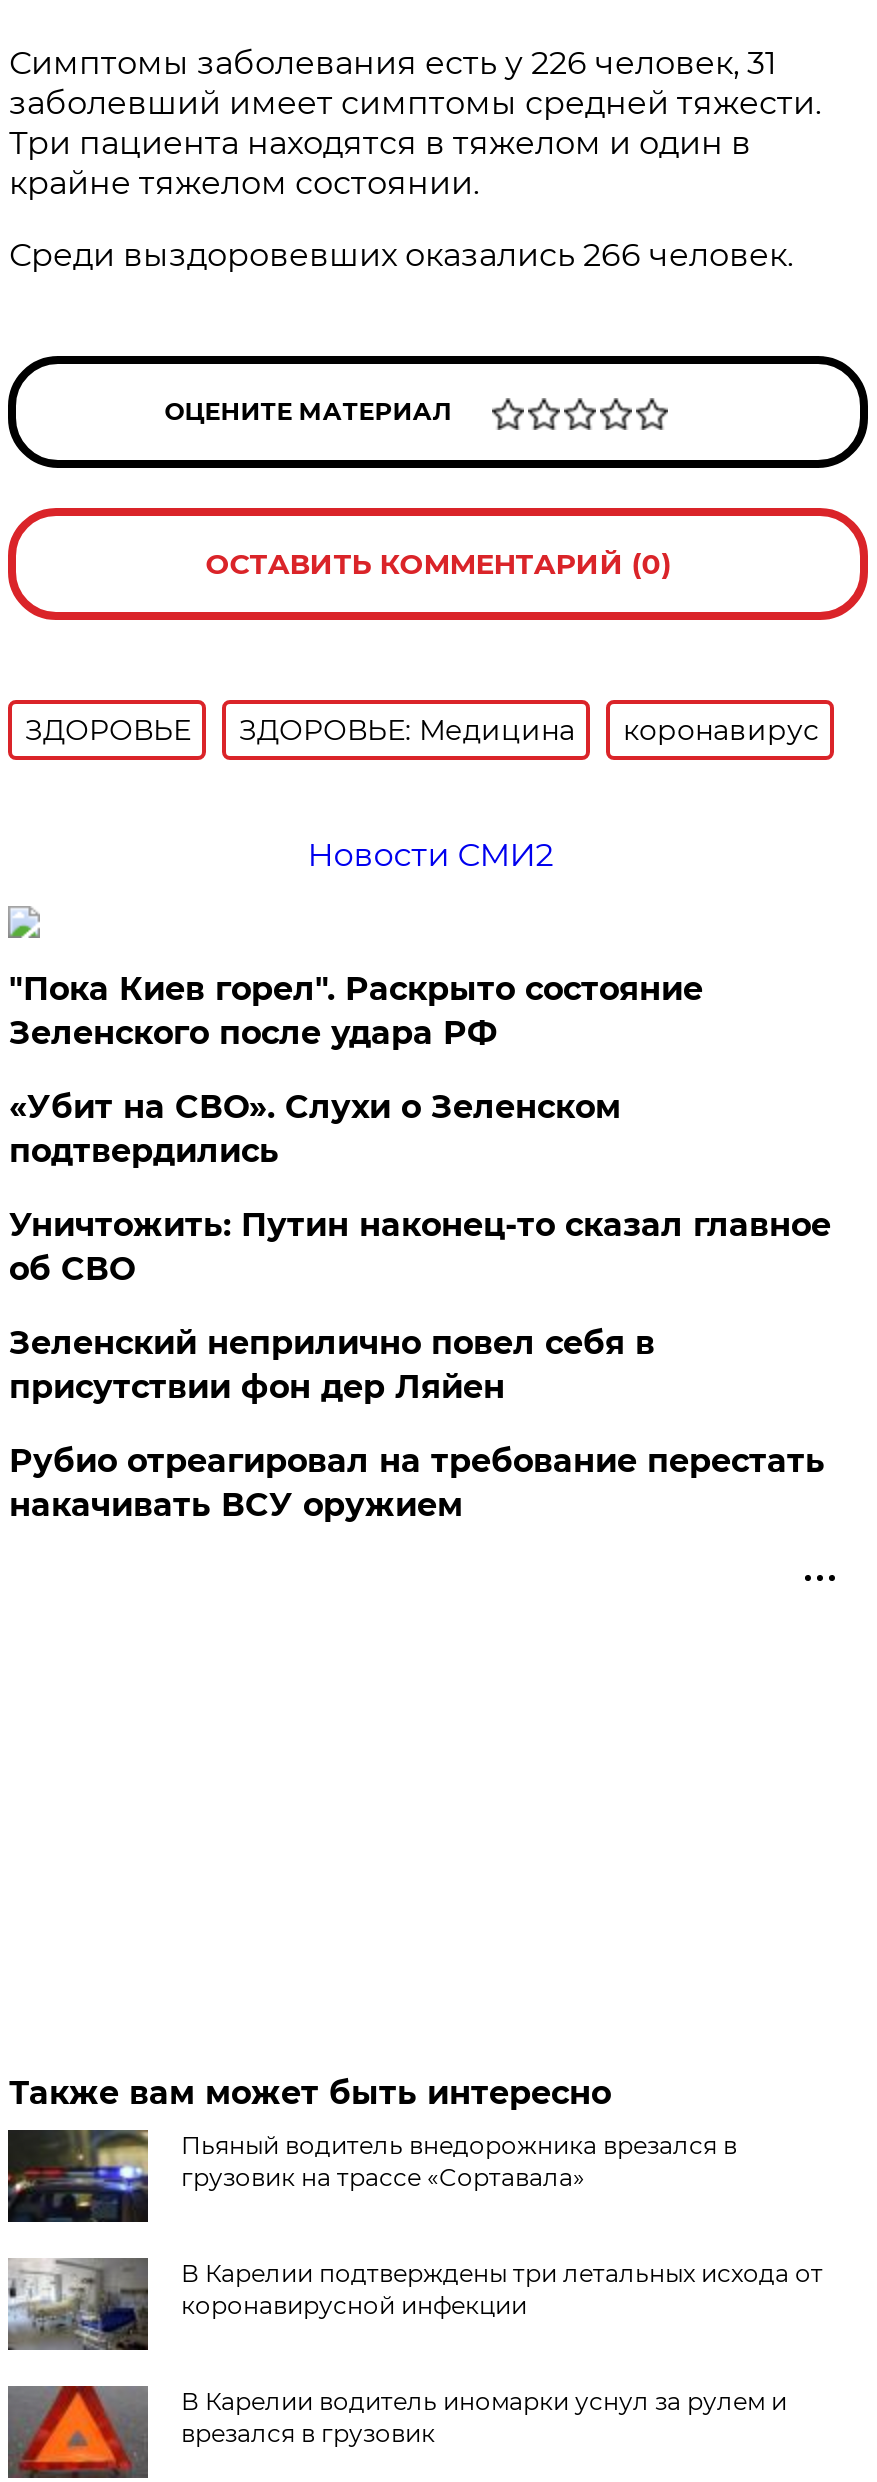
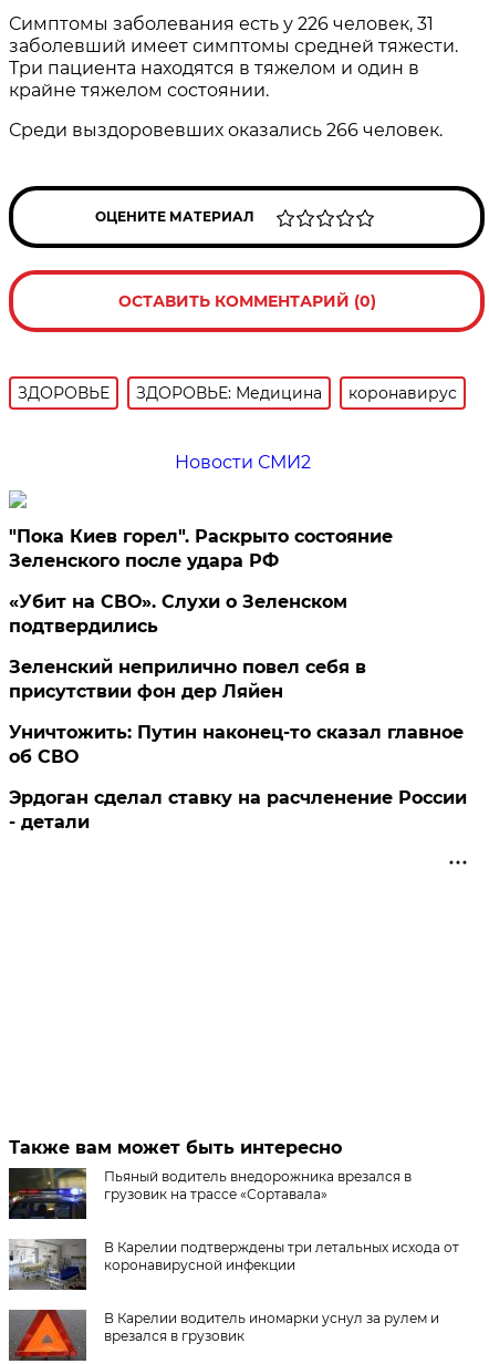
moved down: Уничтожить: Путин наконец-то сказал главное | об СВО

moved up: Зеленский неприлично повел cебя в | присутствии фон дер Ляйен

- Рубио отреагировал на требование перестать
- накачивать ВСУ оружием
+ Эрдоган сделал ставку на расчленение России
+ - детали
